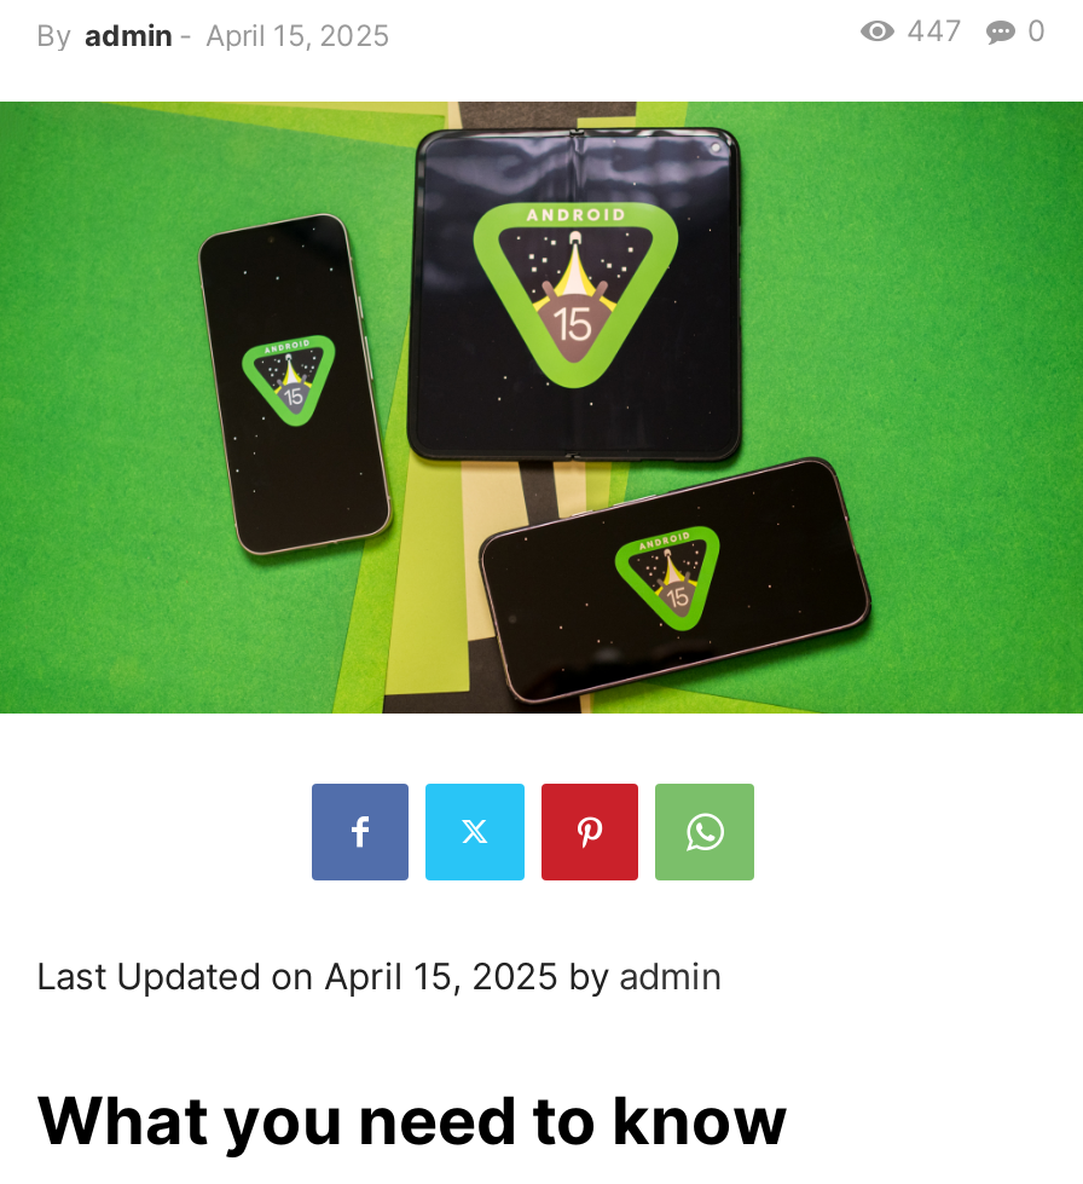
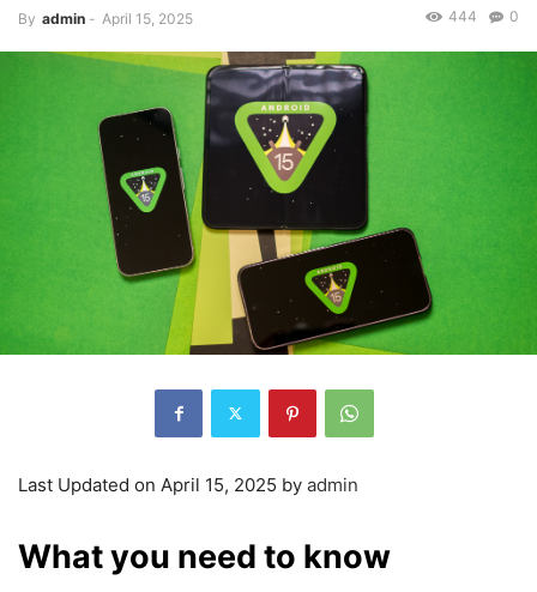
- 447 0
+ 444 0
